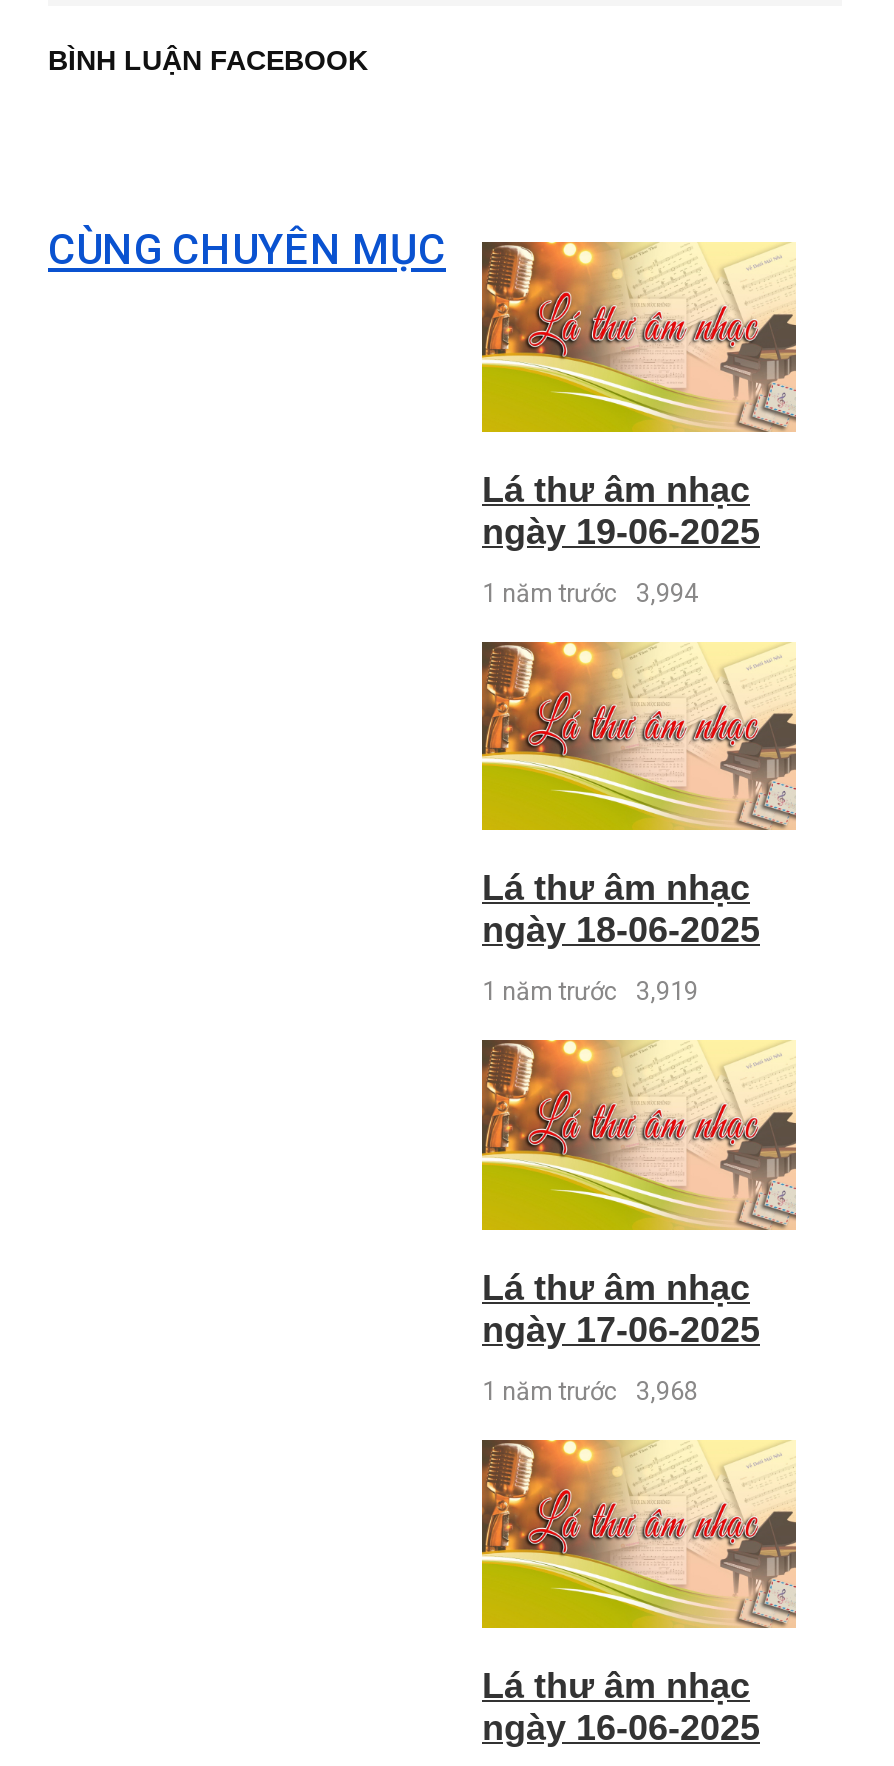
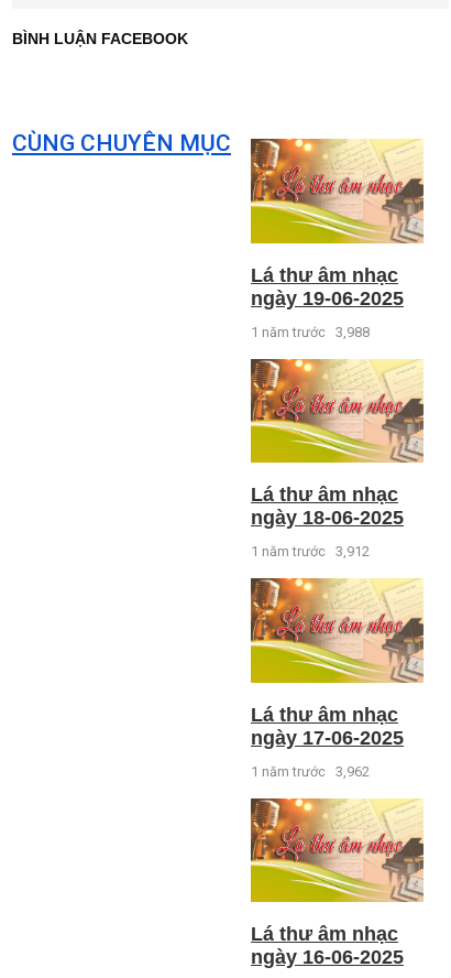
- 1 năm trước 3,994
+ 1 năm trước 3,988

- 1 năm trước 3,919
+ 1 năm trước 3,912

- 1 năm trước 3,968
+ 1 năm trước 3,962
